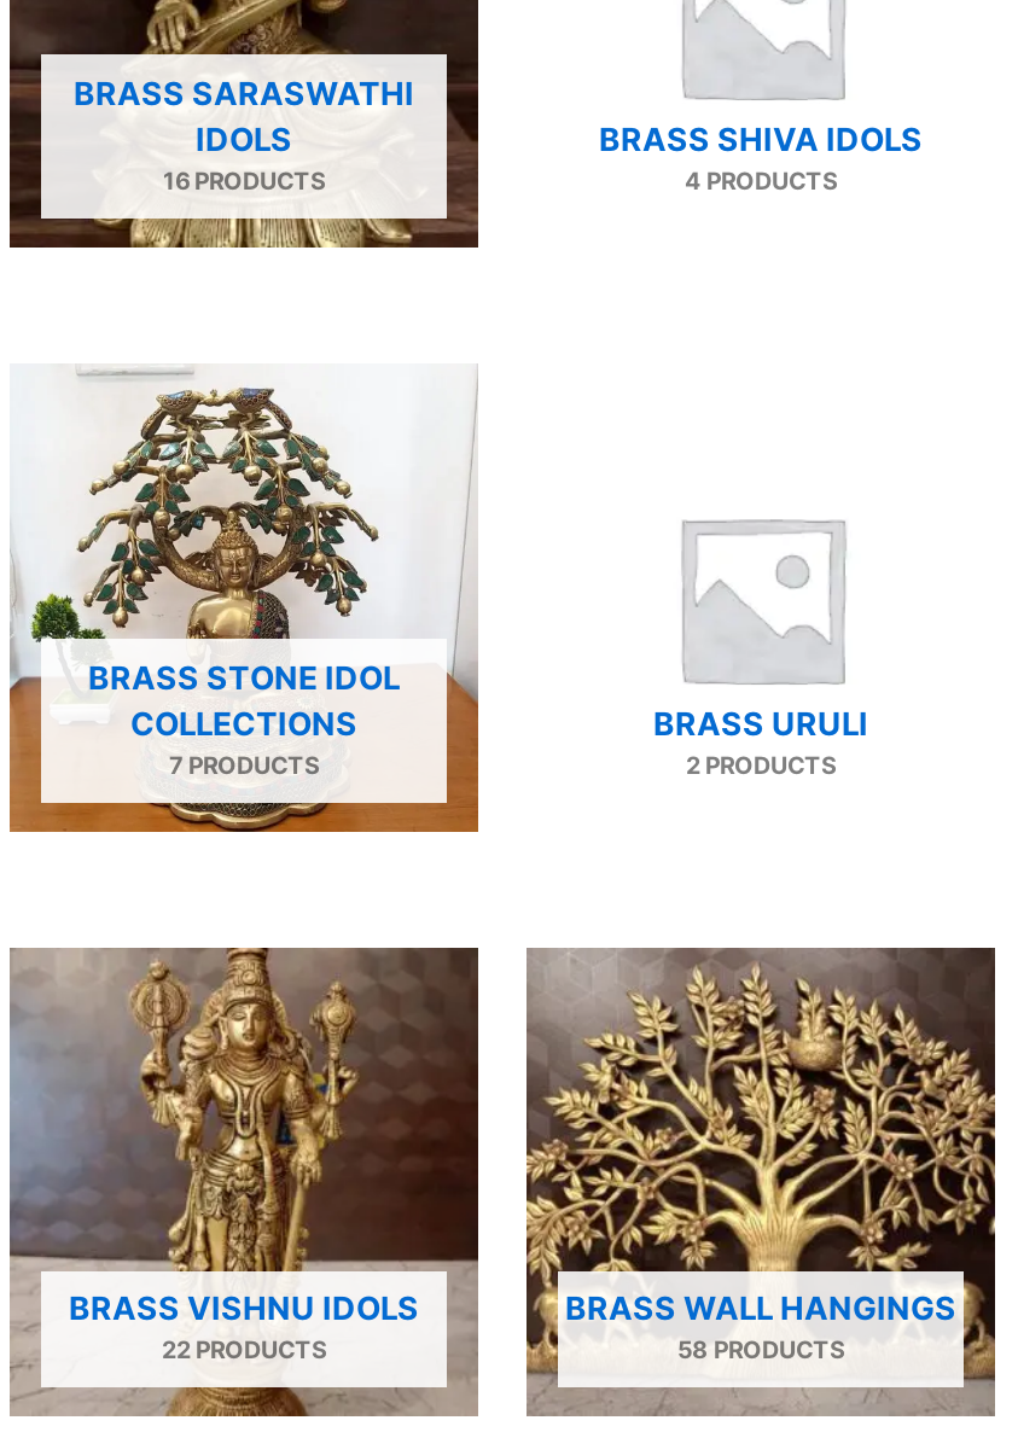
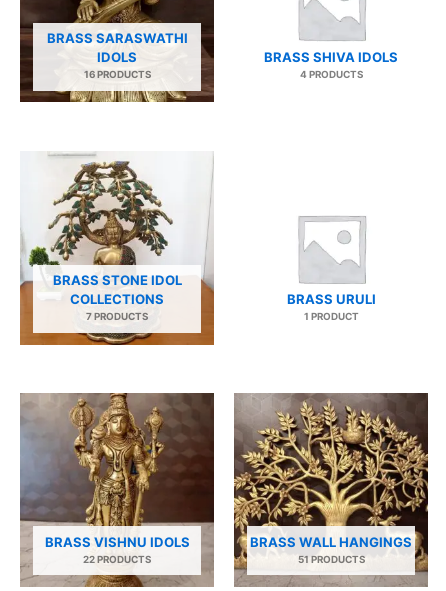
- 2 PRODUCTS
+ 1 PRODUCT

- 58 PRODUCTS
+ 51 PRODUCTS
